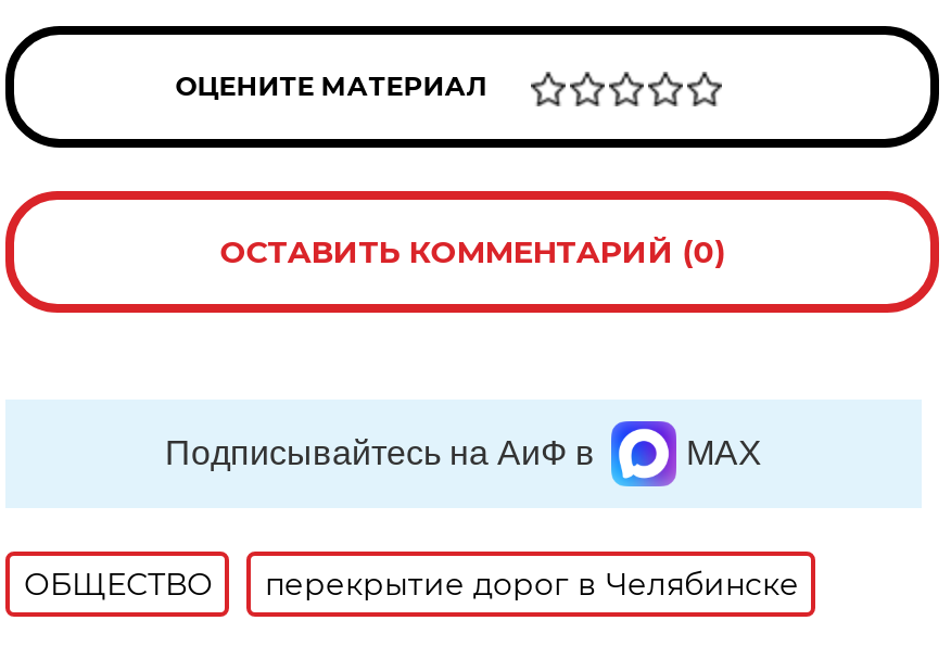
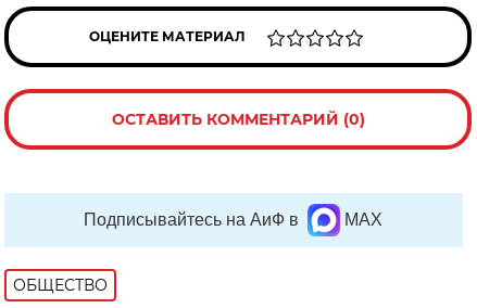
- перекрытие дорог в Челябинске
